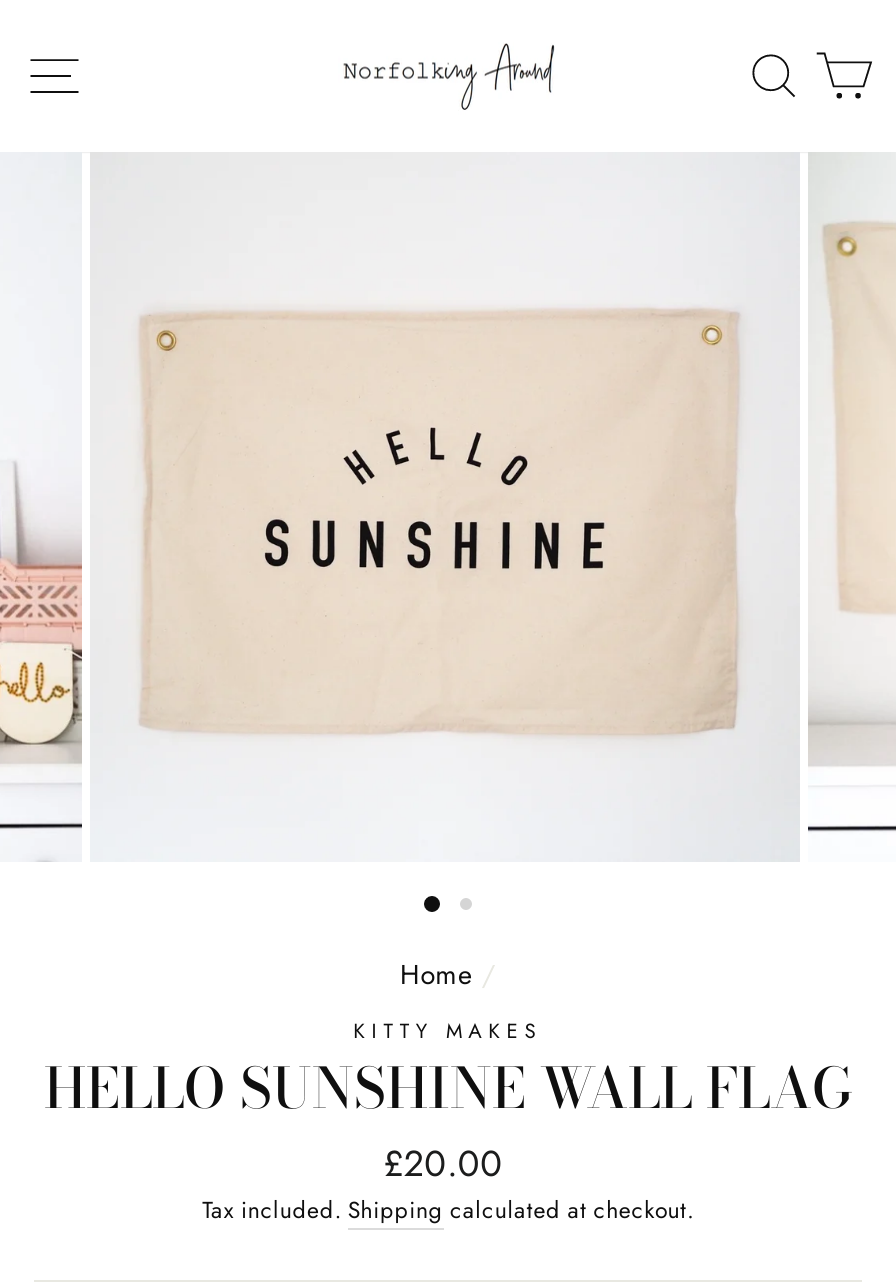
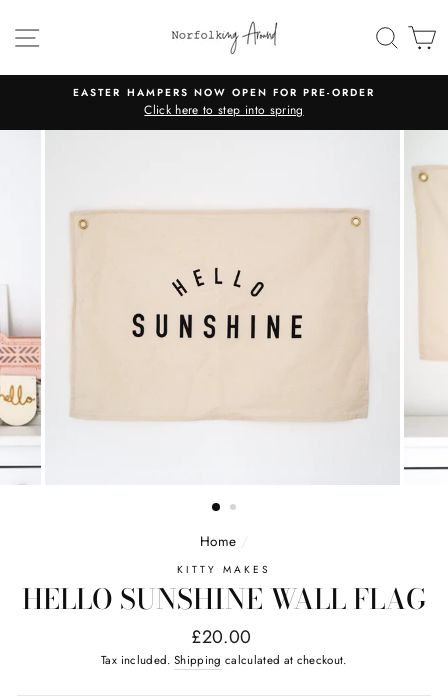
+ EASTER HAMPERS NOW OPEN FOR PRE-ORDER
+ Click here to step into spring
